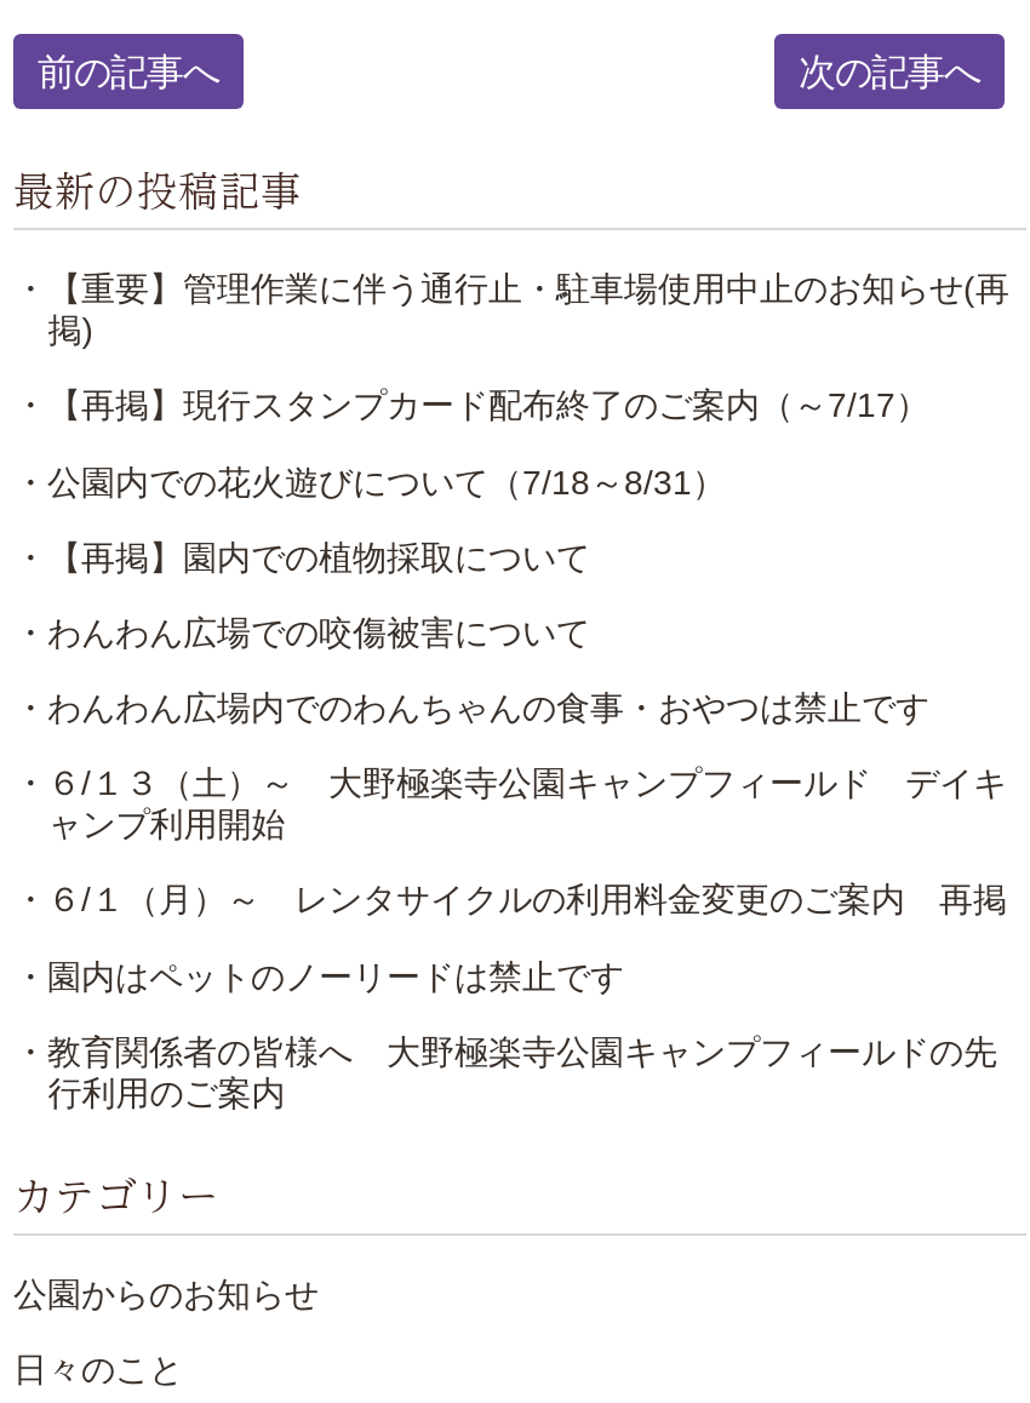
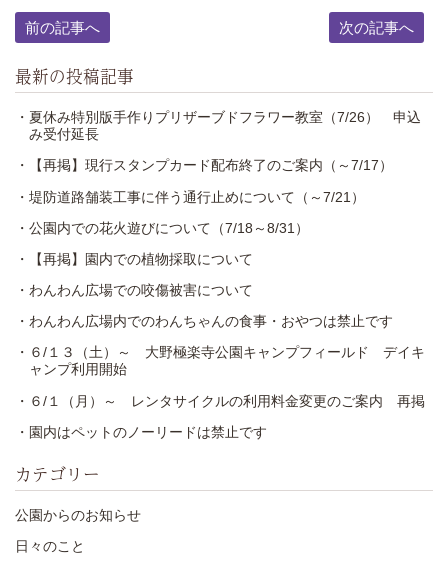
- ・【重要】管理作業に伴う通行止・駐車場使用中止のお知らせ(再
- 掲)
+ ・夏休み特別版手作りプリザーブドフラワー教室（7/26） 申込
+ み受付延長

+ ・堤防道路舗装工事に伴う通行止めについて（～7/21）

moved down: ・公園内での花火遊びについて（7/18～8/31） | ・【再掲】園内での植物採取について | ・わんわん広場での咬傷被害について | ・わんわん広場内でのわんちゃんの食事・おやつは禁止です | ・６/１３（土）～ 大野極楽寺公園キャンプフィールド デイキ | ャンプ利用開始 | ・６/１（月）～ レンタサイクルの利用料金変更のご案内 再掲 | ・園内はペットのノーリードは禁止です

- ・教育関係者の皆様へ 大野極楽寺公園キャンプフィールドの先
- 行利用のご案内
